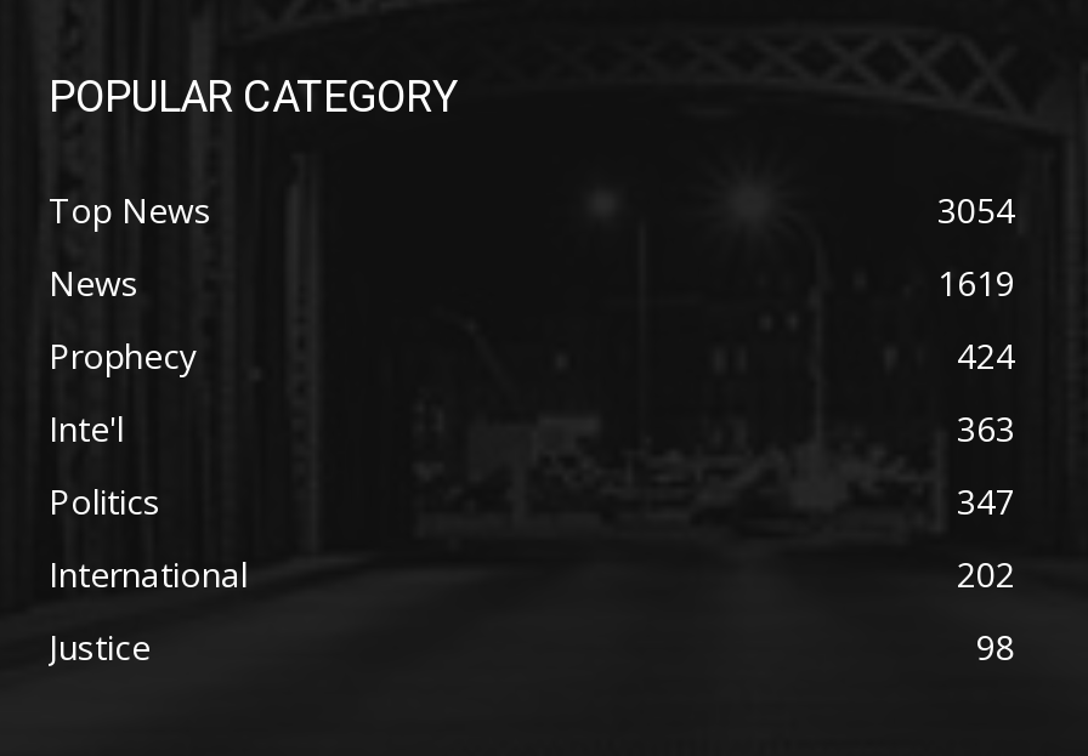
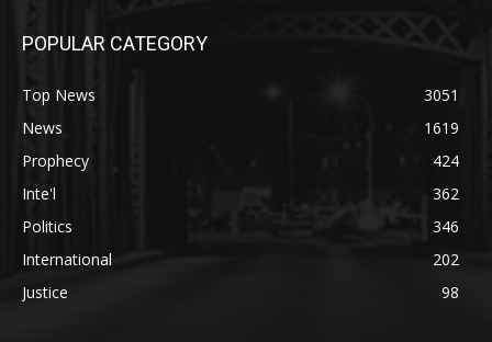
- 3054
+ 3051

- 363
+ 362

- 347
+ 346
